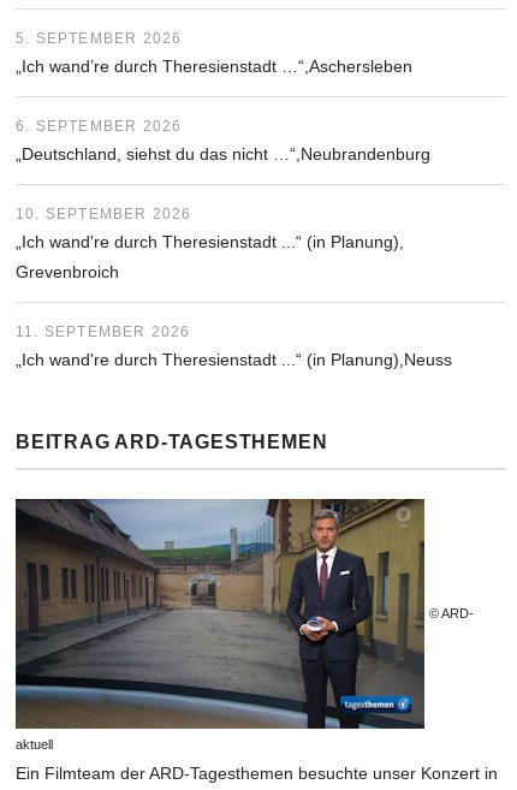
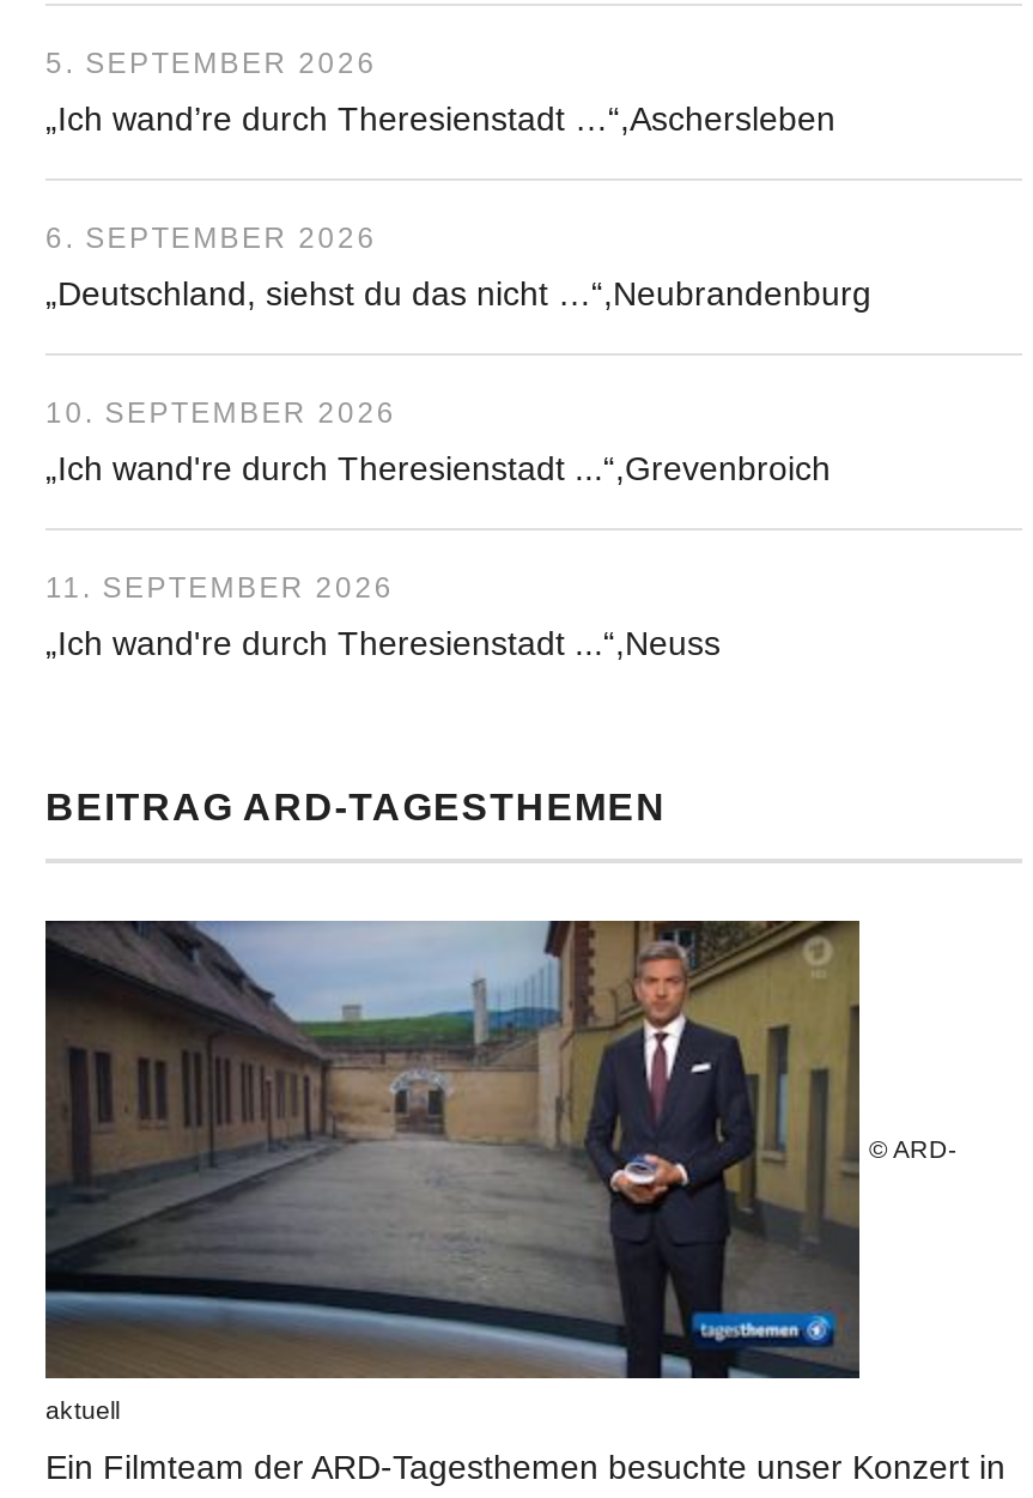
- „Ich wand're durch Theresienstadt ...“ (in Planung)
- Grevenbroich
+ „Ich wand're durch Theresienstadt ...“ Grevenbroich

- „Ich wand're durch Theresienstadt ...“ (in Planung) Neuss
+ „Ich wand're durch Theresienstadt ...“ Neuss
